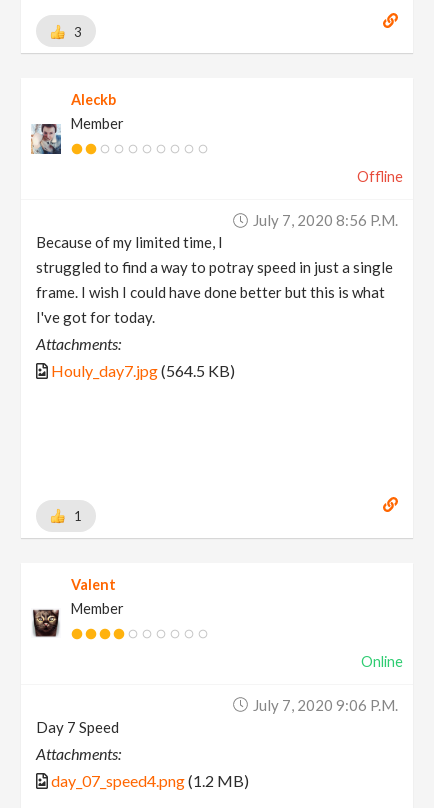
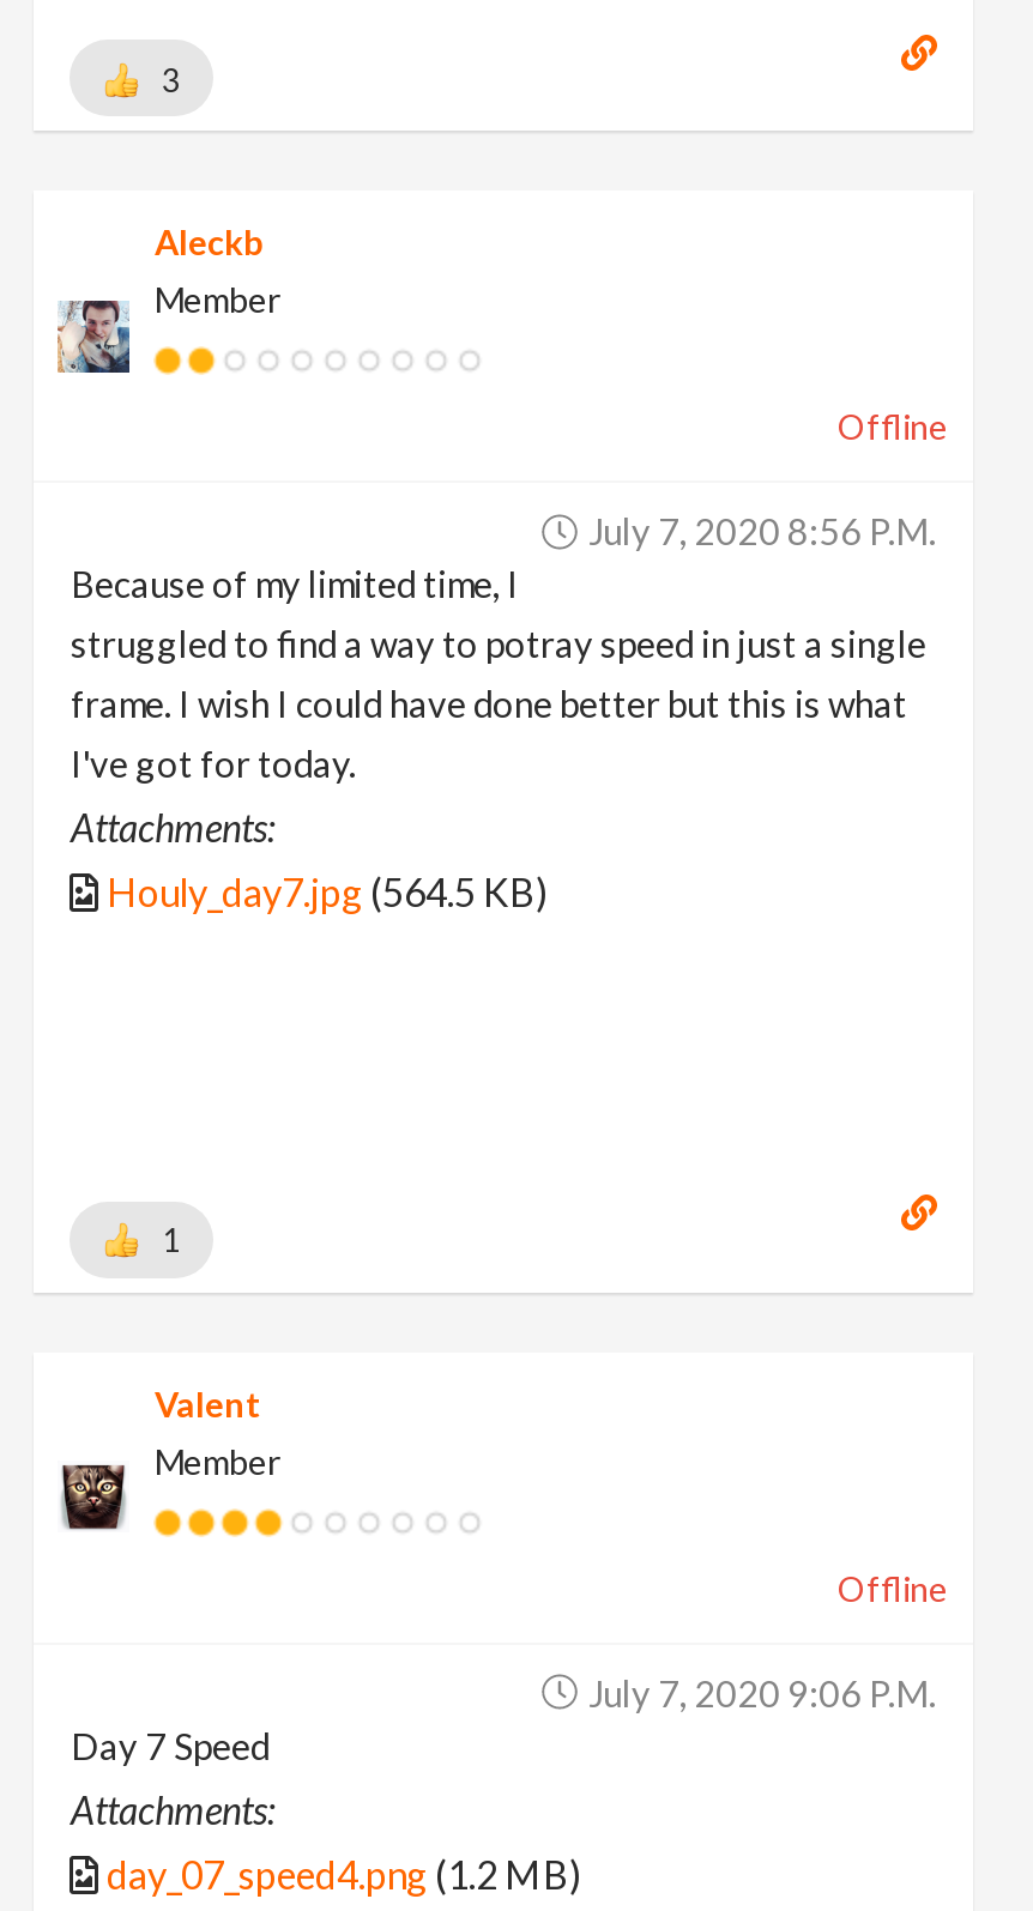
- Online
+ Offline
